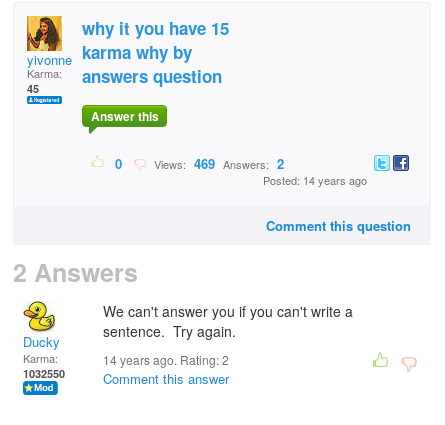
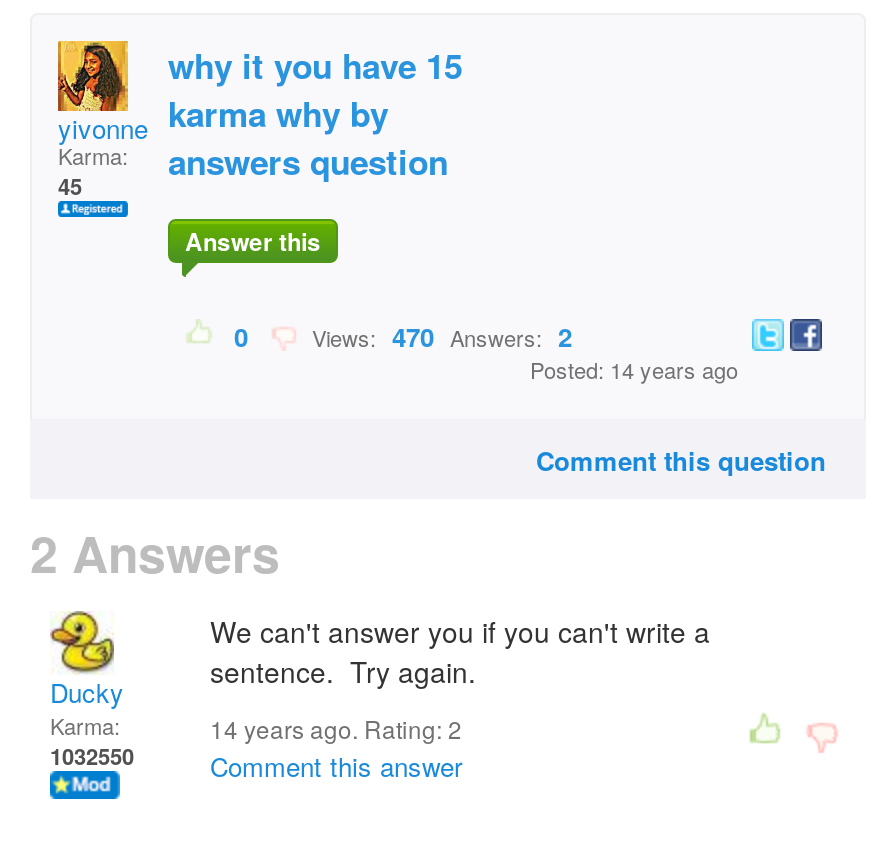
- Views: 469 Answers: 2
+ Views: 470 Answers: 2
